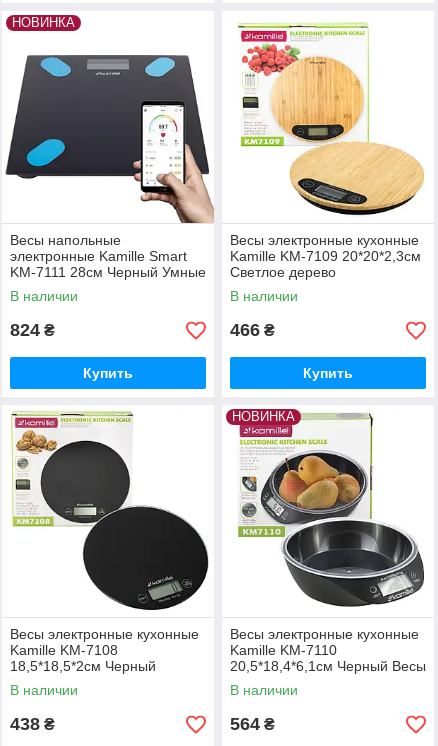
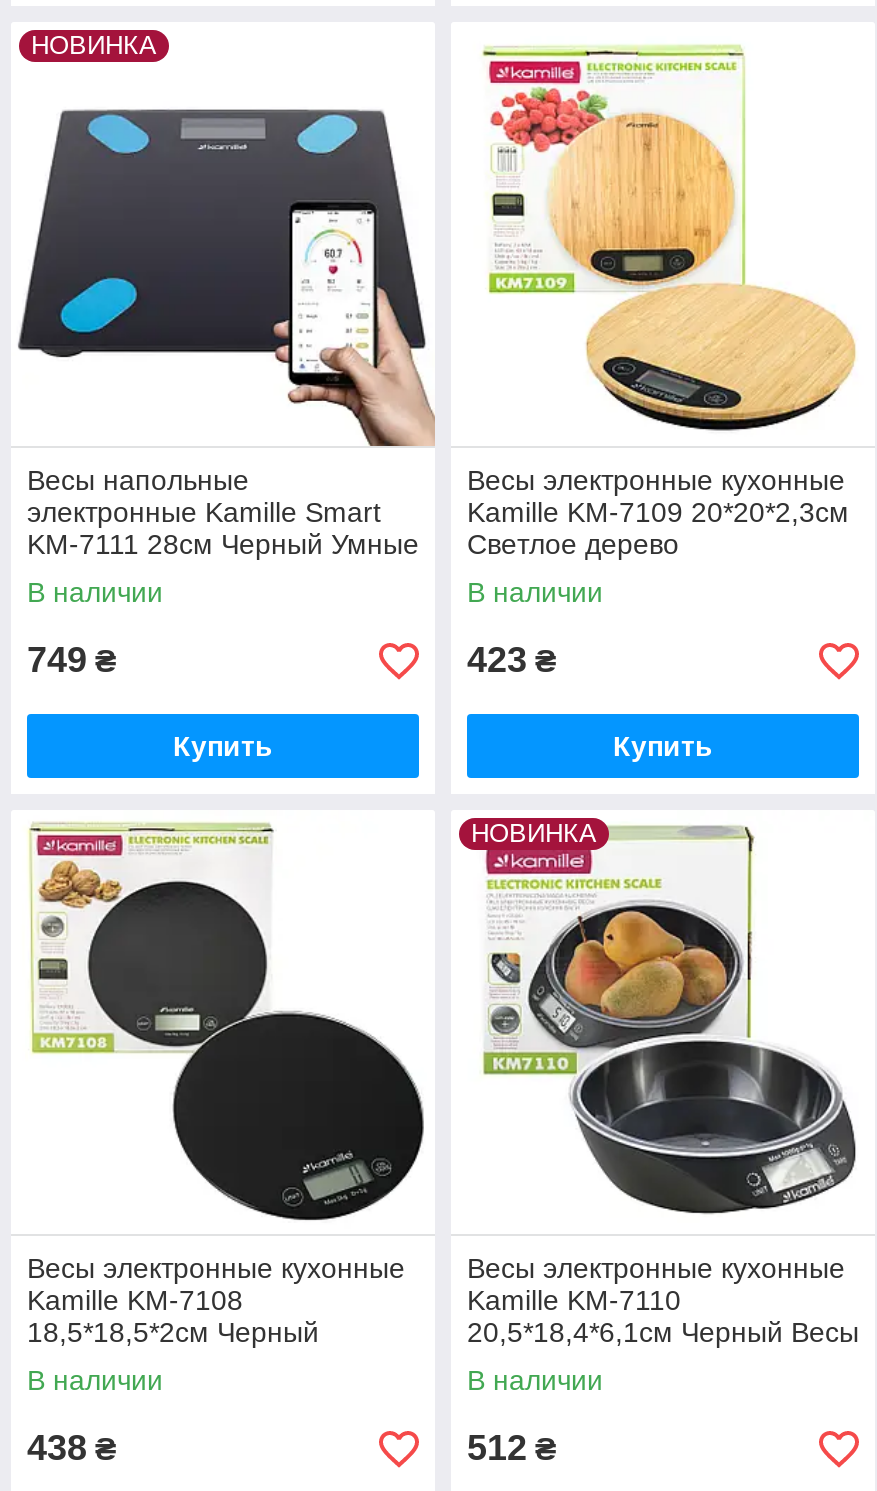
- 824 ₴
+ 749 ₴

- 466 ₴
+ 423 ₴

- 564 ₴
+ 512 ₴
